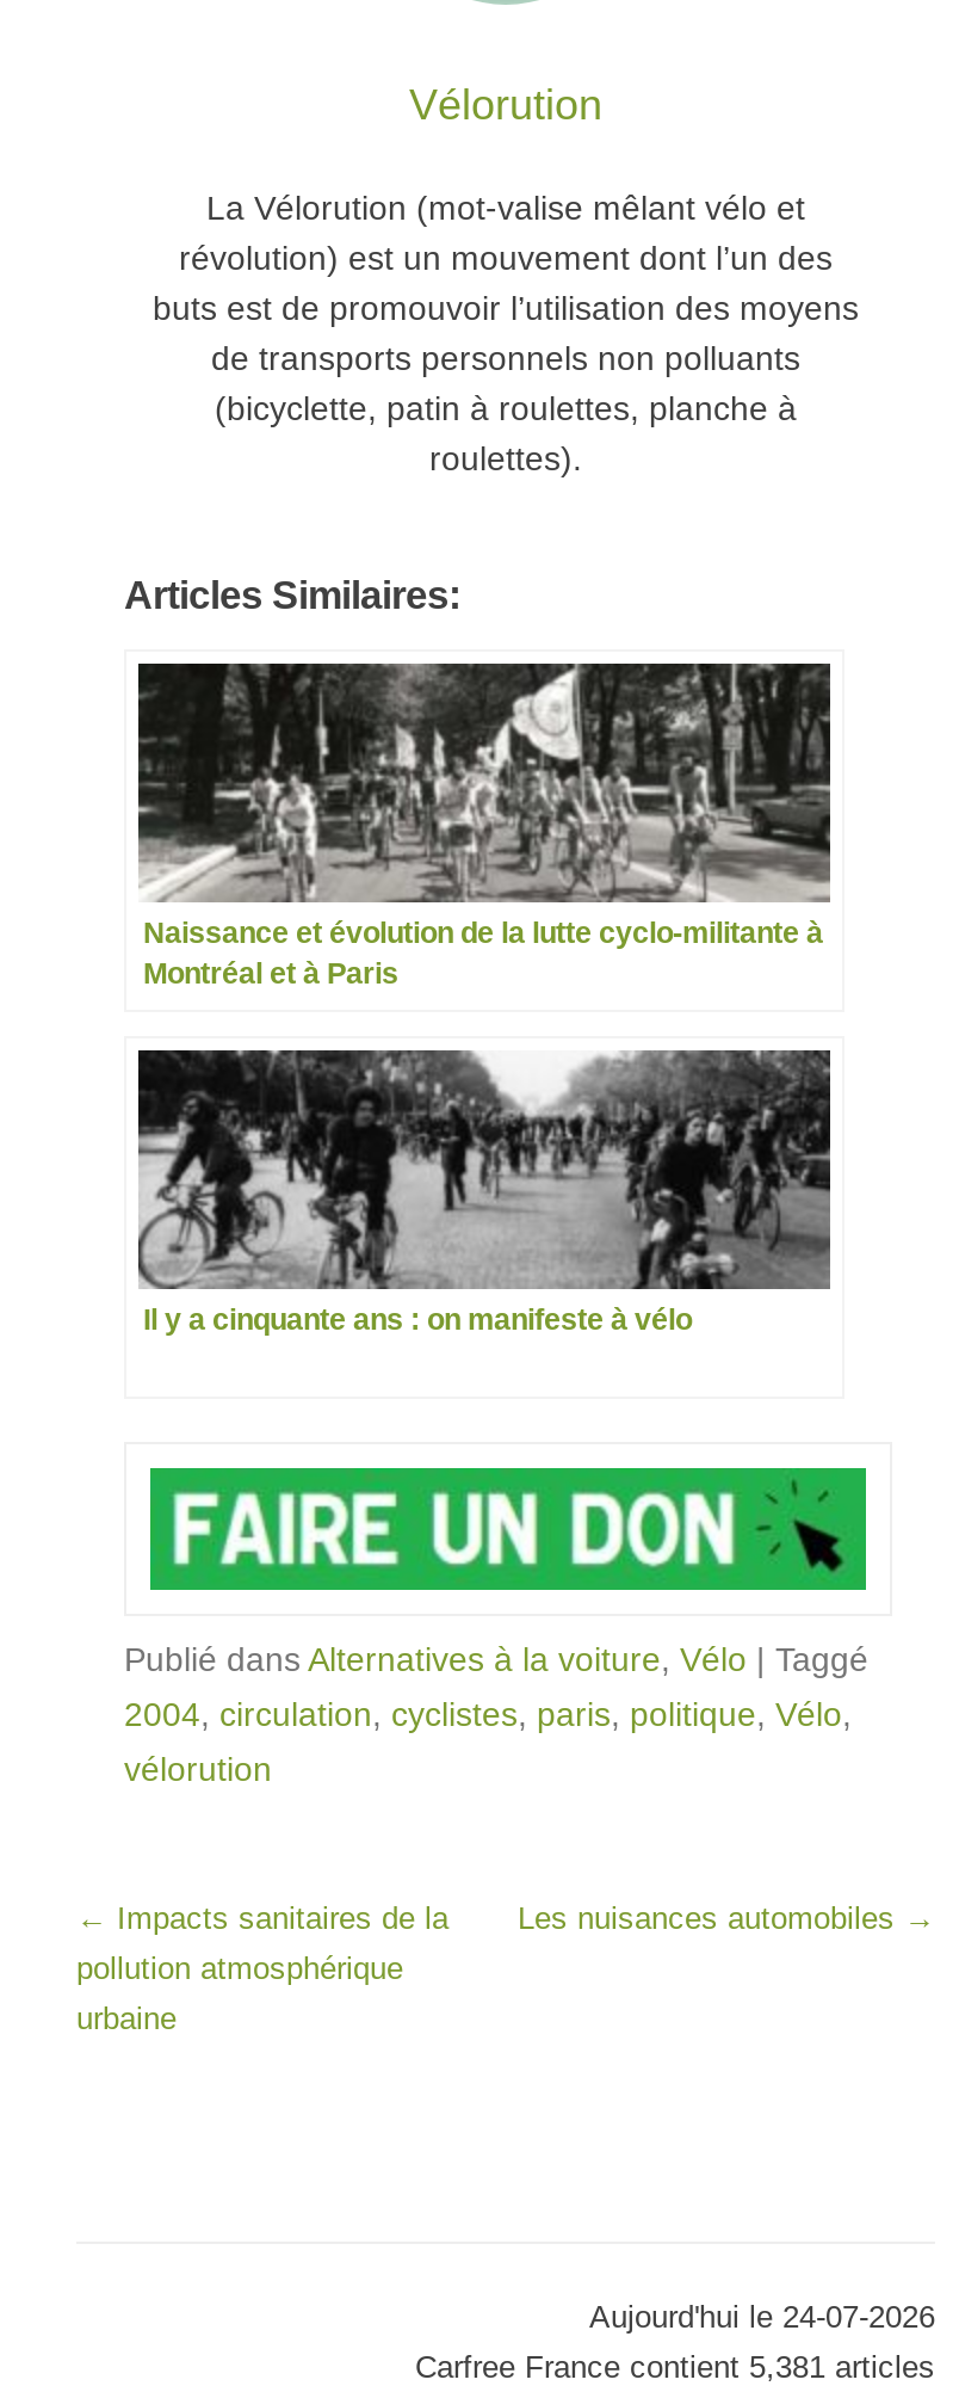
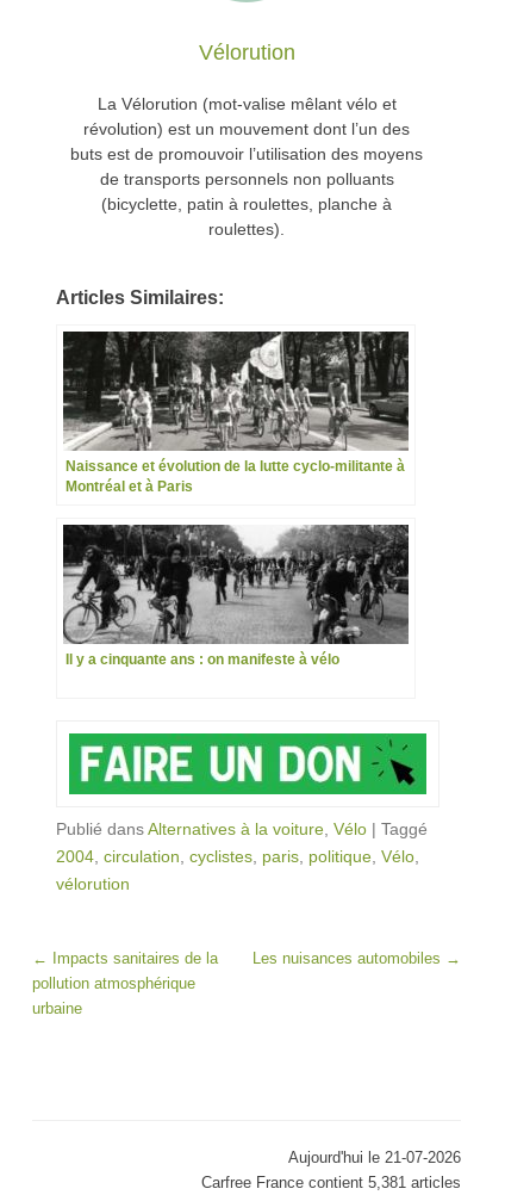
- Aujourd'hui le 24-07-2026
+ Aujourd'hui le 21-07-2026
